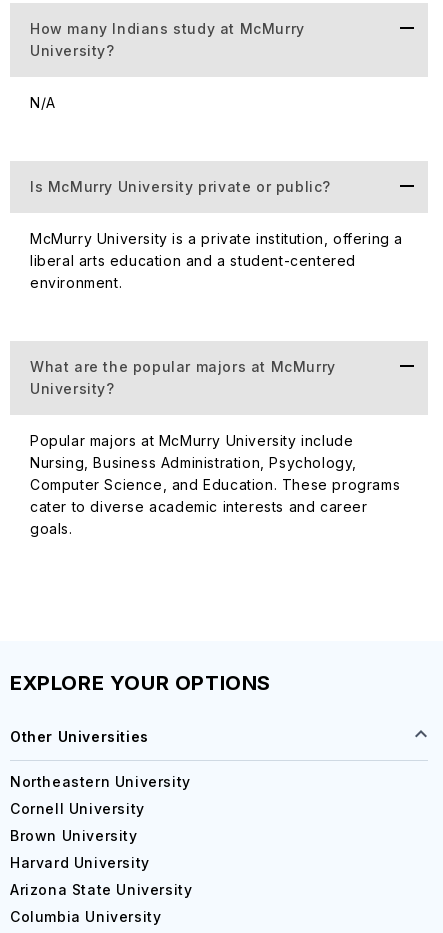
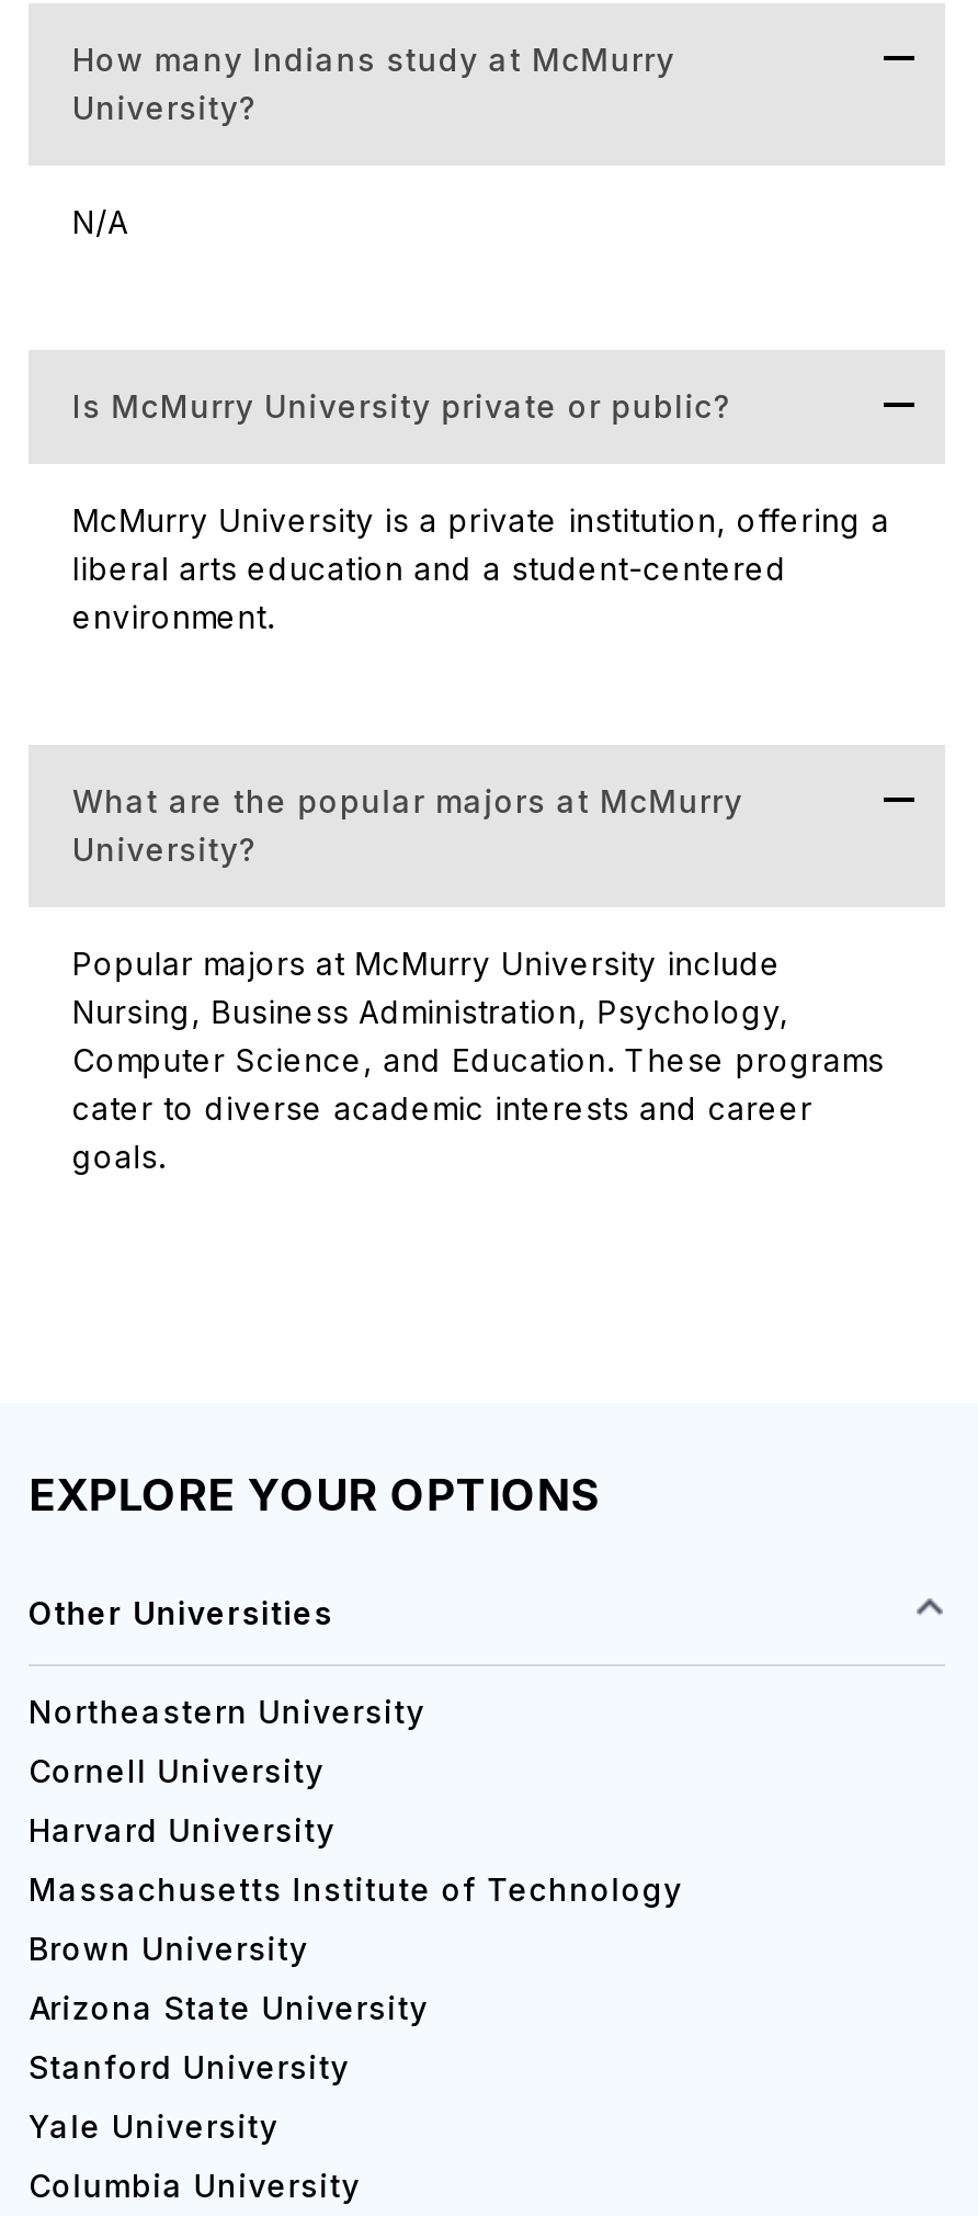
+ Massachusetts Institute of Technology

moved up: Harvard University

+ Stanford University
+ Yale University
